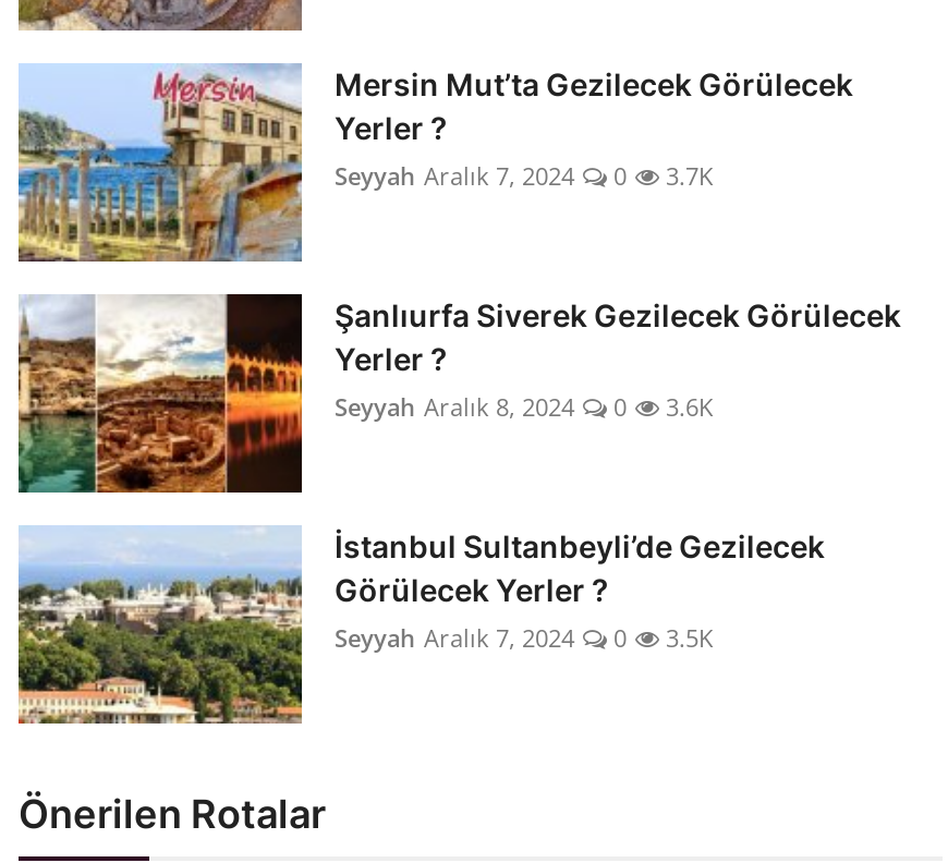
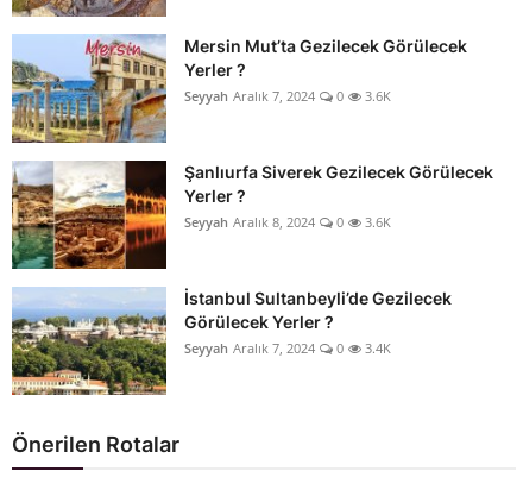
- Seyyah Aralık 7, 2024 0 3.7K
+ Seyyah Aralık 7, 2024 0 3.6K

- Seyyah Aralık 7, 2024 0 3.5K
+ Seyyah Aralık 7, 2024 0 3.4K
